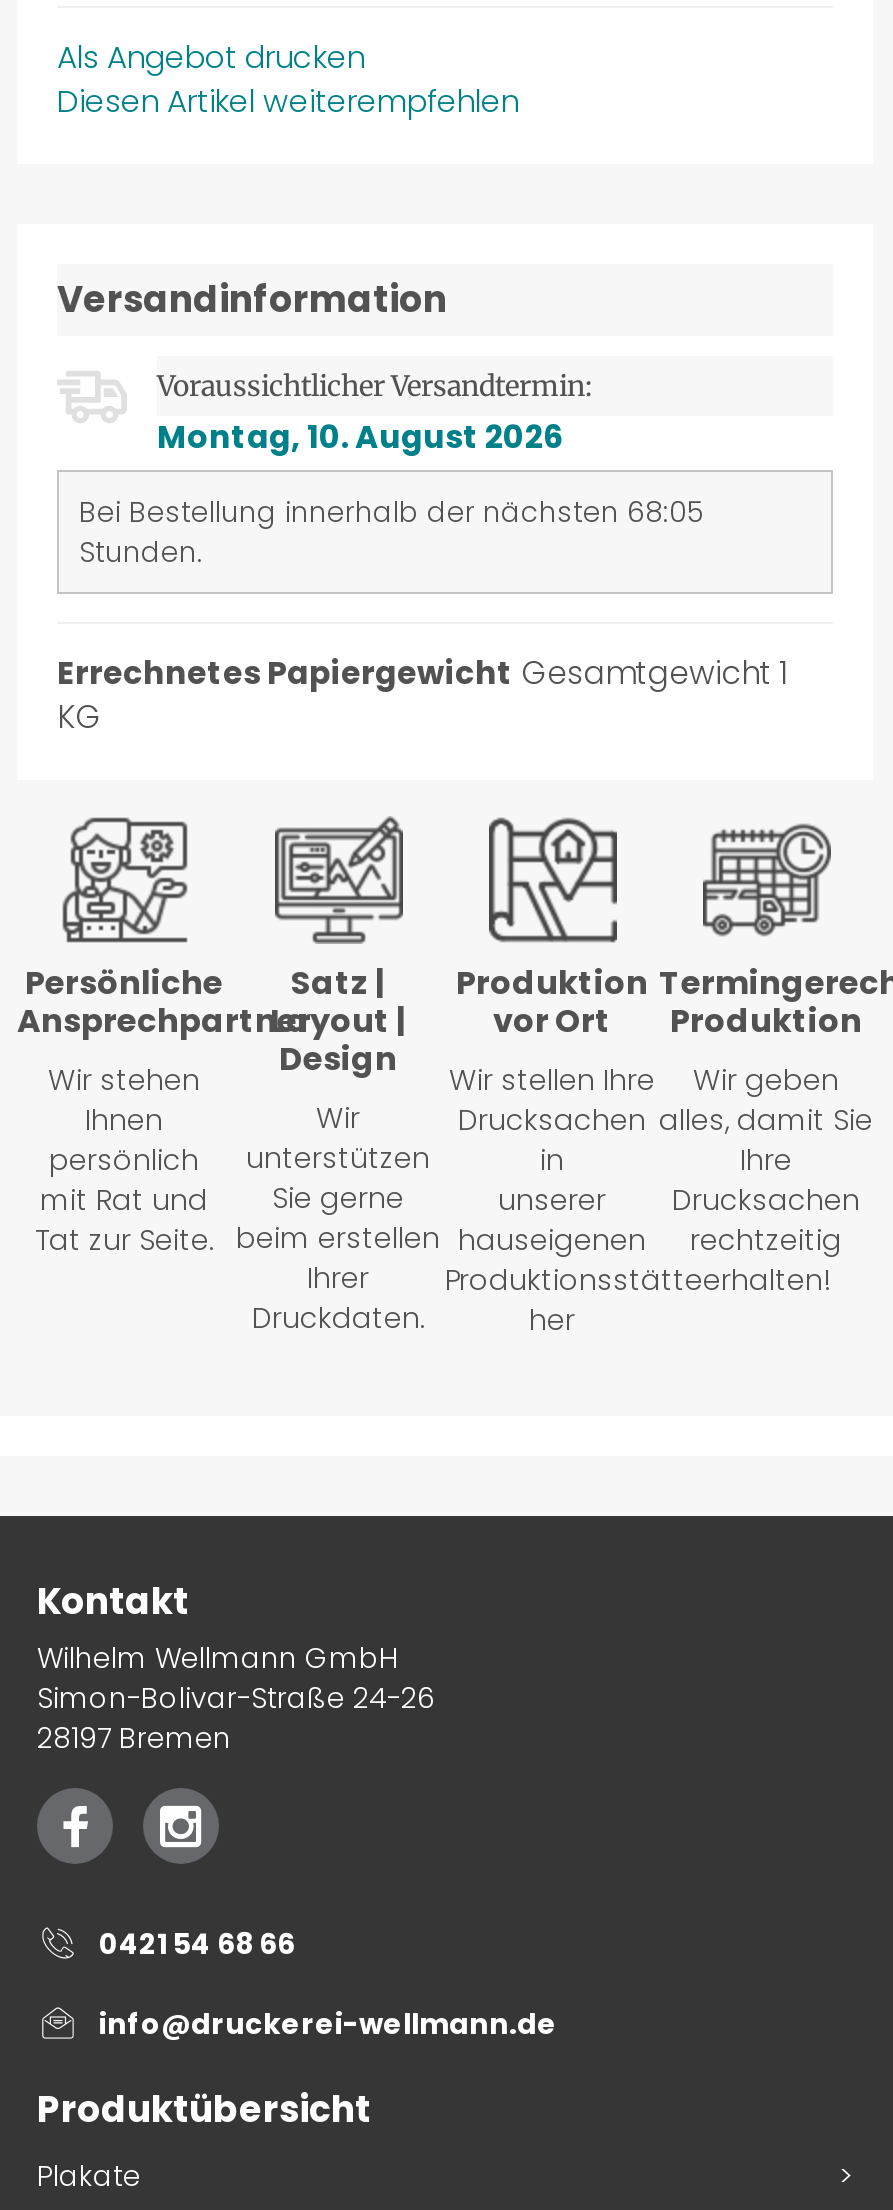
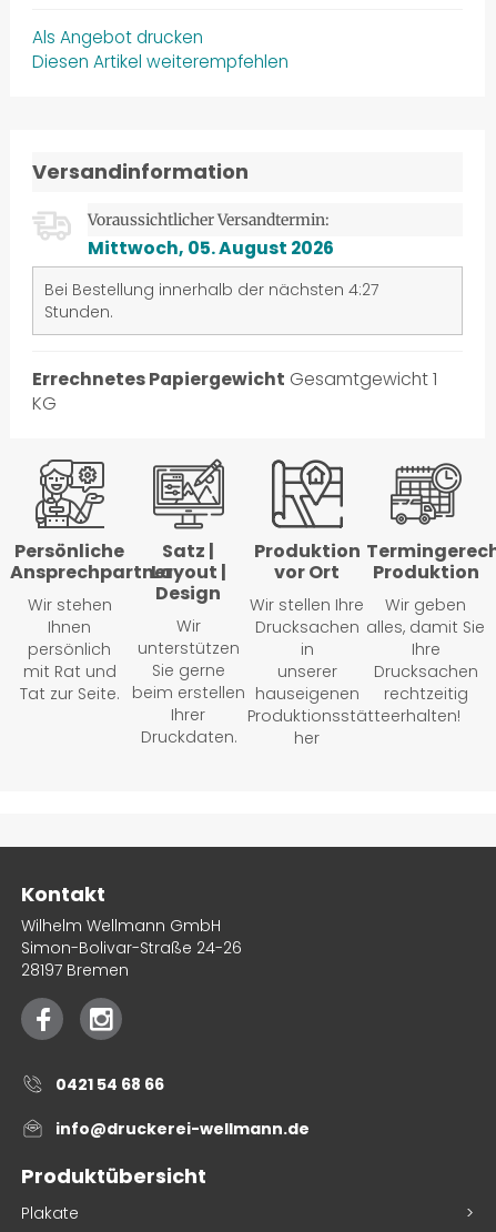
- Montag, 10. August 2026
+ Mittwoch, 05. August 2026

- Bei Bestellung innerhalb der nächsten 68:05
+ Bei Bestellung innerhalb der nächsten 4:27
